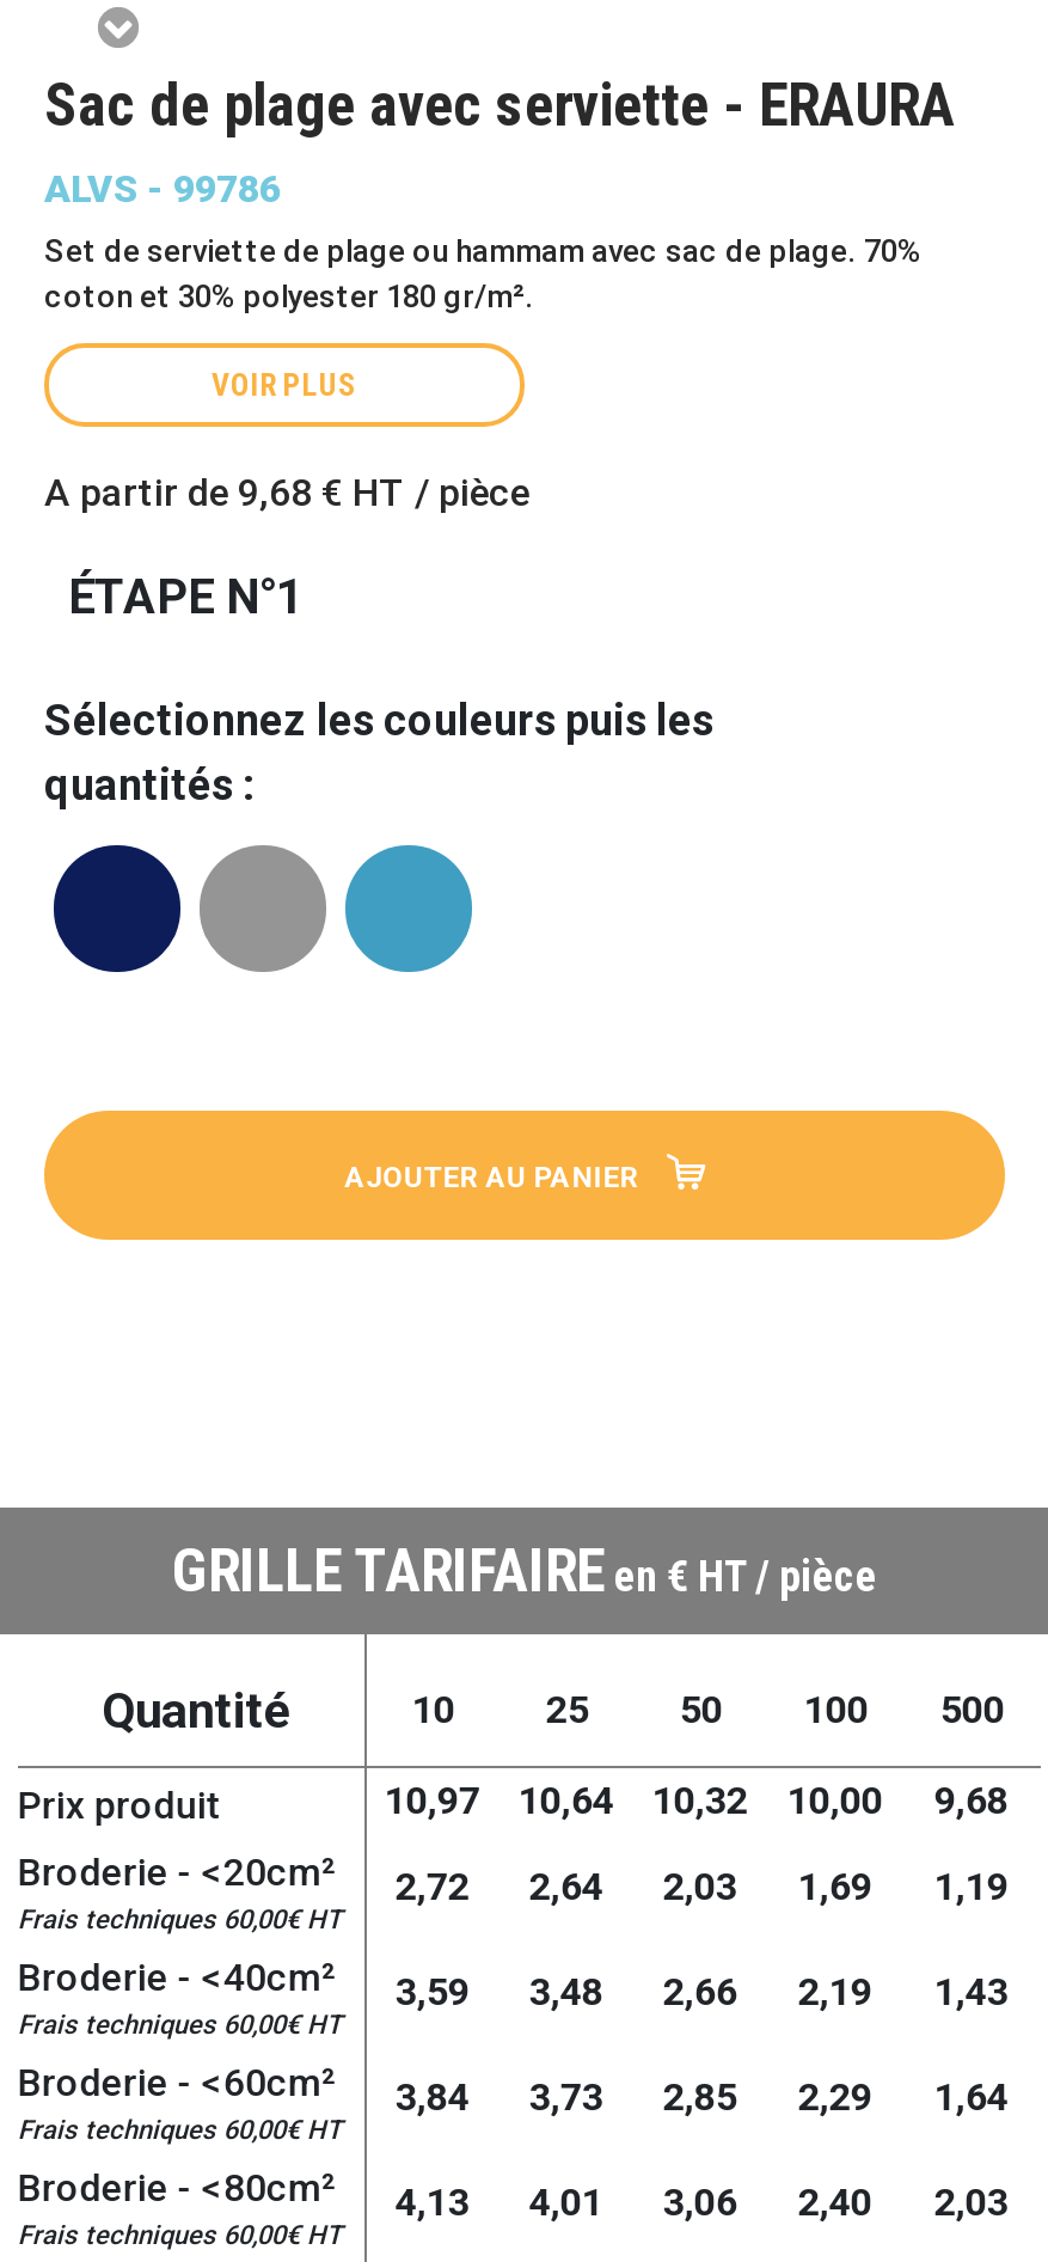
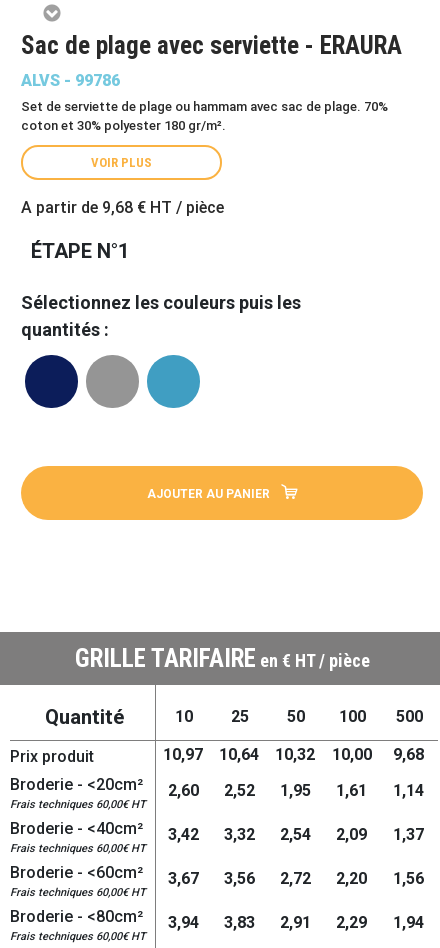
- 2,72
+ 2,60

- 2,64
+ 2,52

- 2,03
+ 1,95

- 1,69
+ 1,61

- 1,19
+ 1,14

- 3,59
+ 3,42

- 3,48
+ 3,32

- 2,66
+ 2,54

- 2,19
+ 2,09

- 1,43
+ 1,37

- 3,84
+ 3,67

- 3,73
+ 3,56

- 2,85
+ 2,72

- 2,29
+ 2,20

- 1,64
+ 1,56

- 4,13
+ 3,94

- 4,01
+ 3,83

- 3,06
+ 2,91

- 2,40
+ 2,29

- 2,03
+ 1,94
